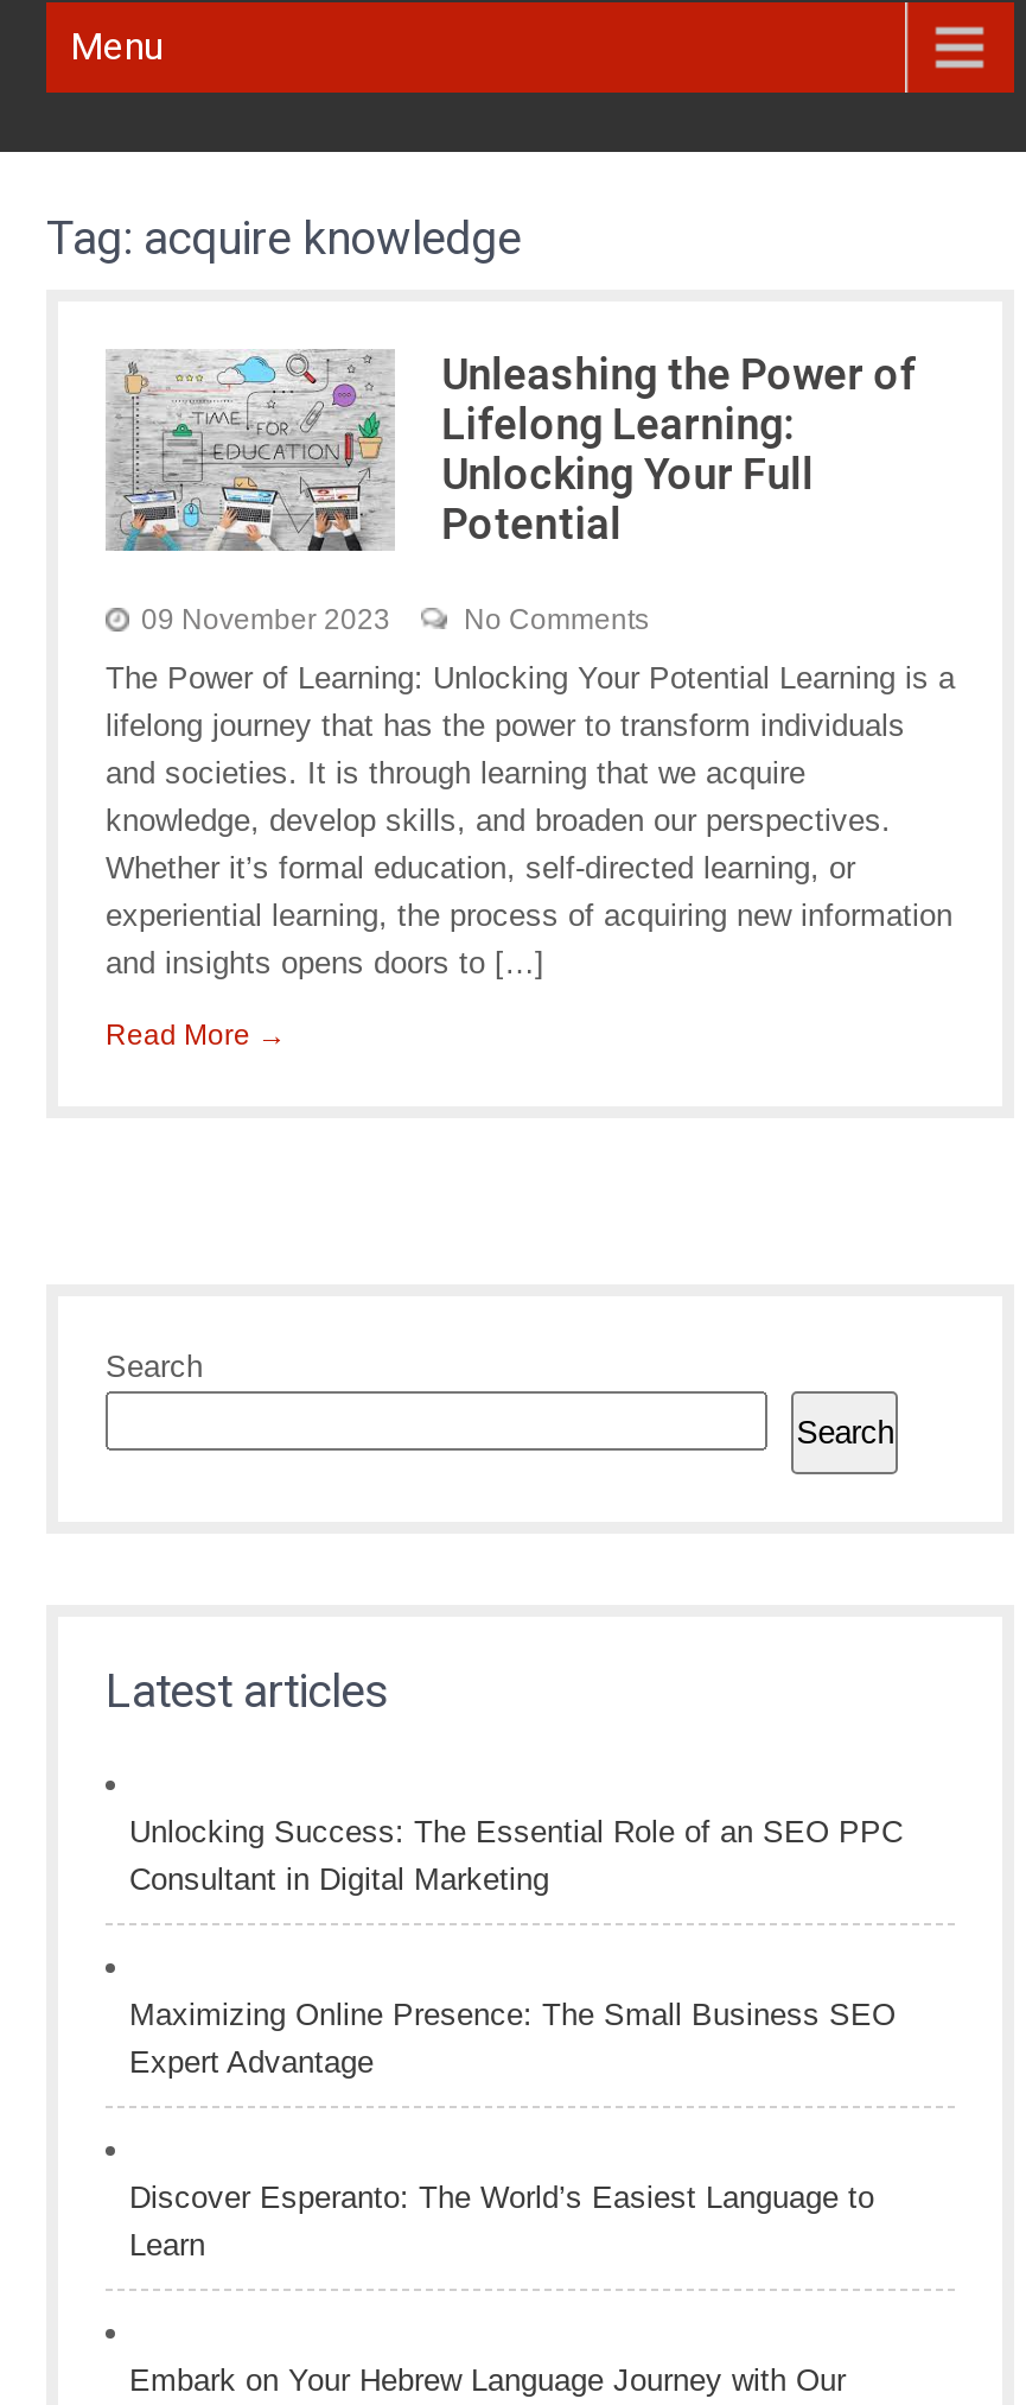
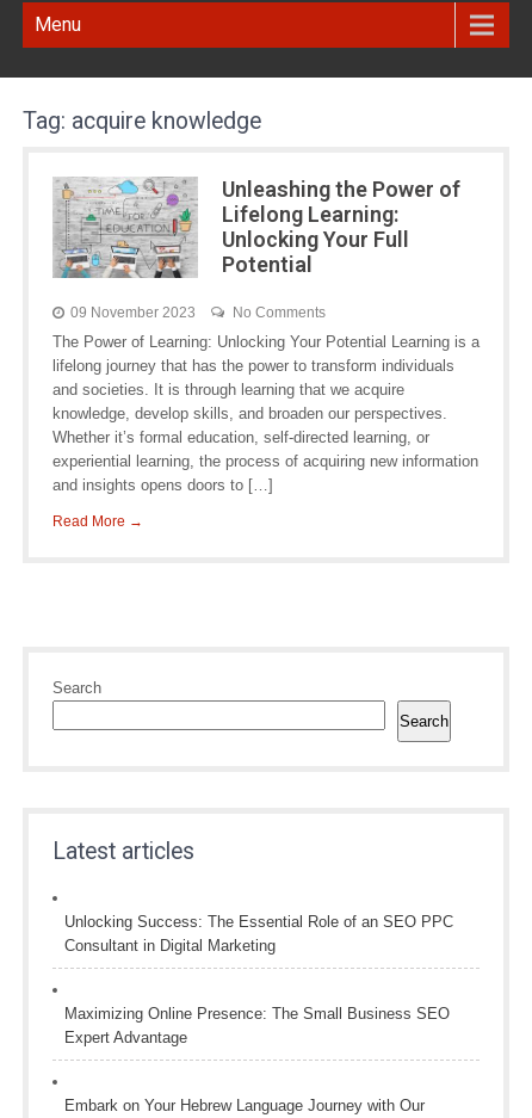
- Discover Esperanto: The World’s Easiest Language to
- Learn
